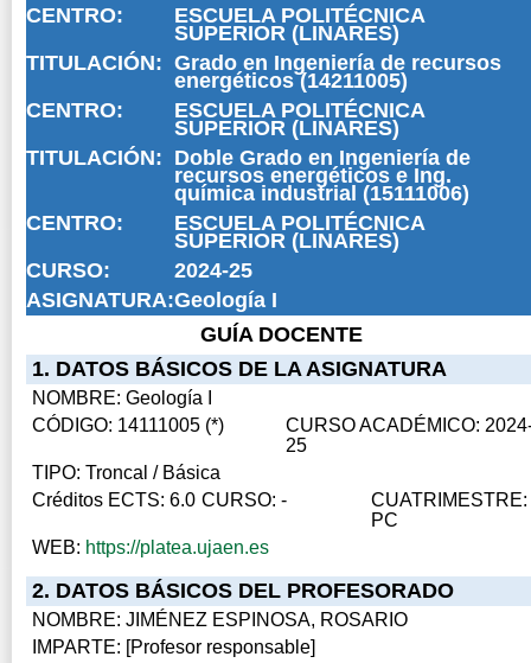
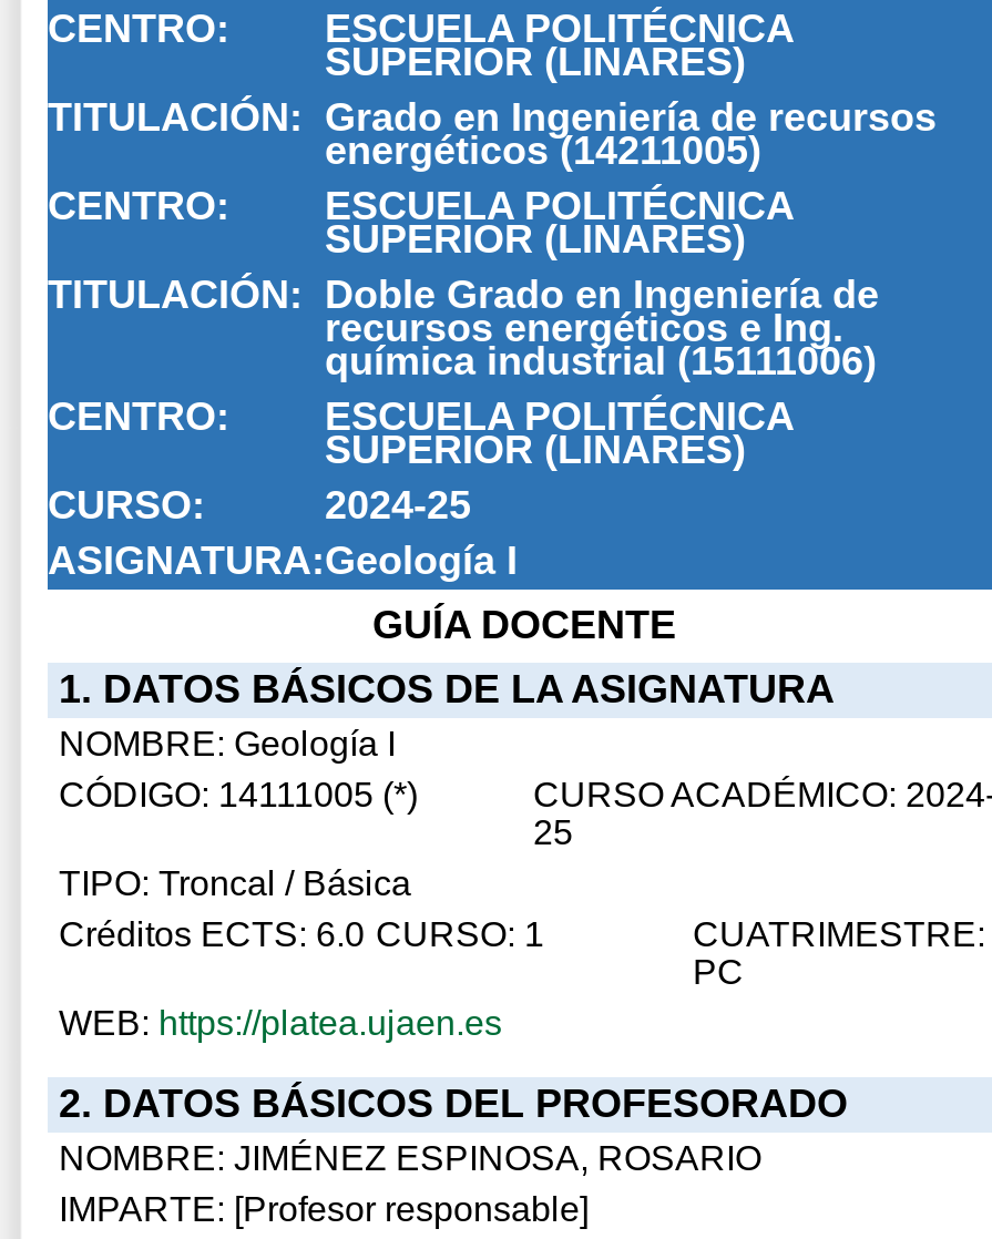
- Créditos ECTS: 6.0 CURSO: -
+ Créditos ECTS: 6.0 CURSO: 1
